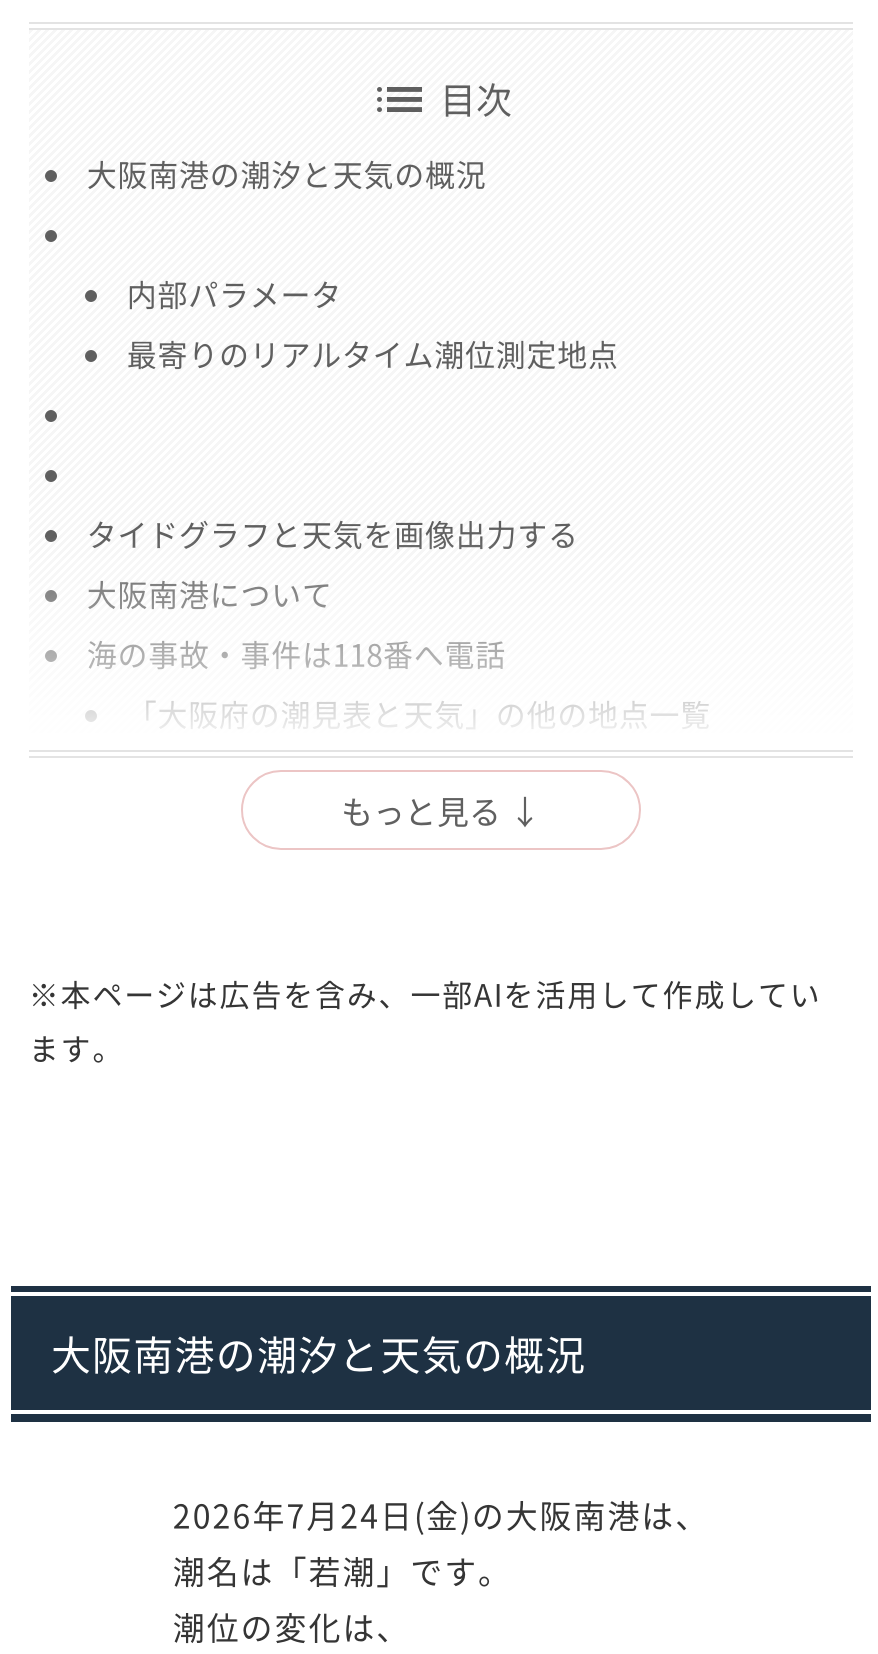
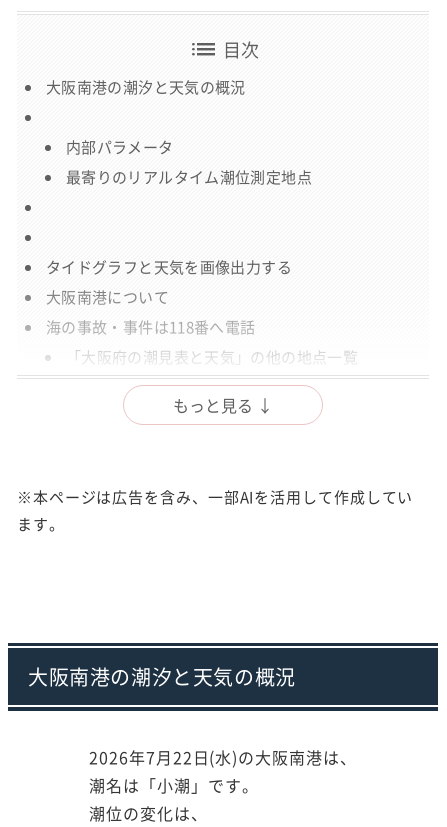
- 2026年7月24日(金)の大阪南港は、
+ 2026年7月22日(水)の大阪南港は、

- 潮名は「若潮」です。
+ 潮名は「小潮」です。
